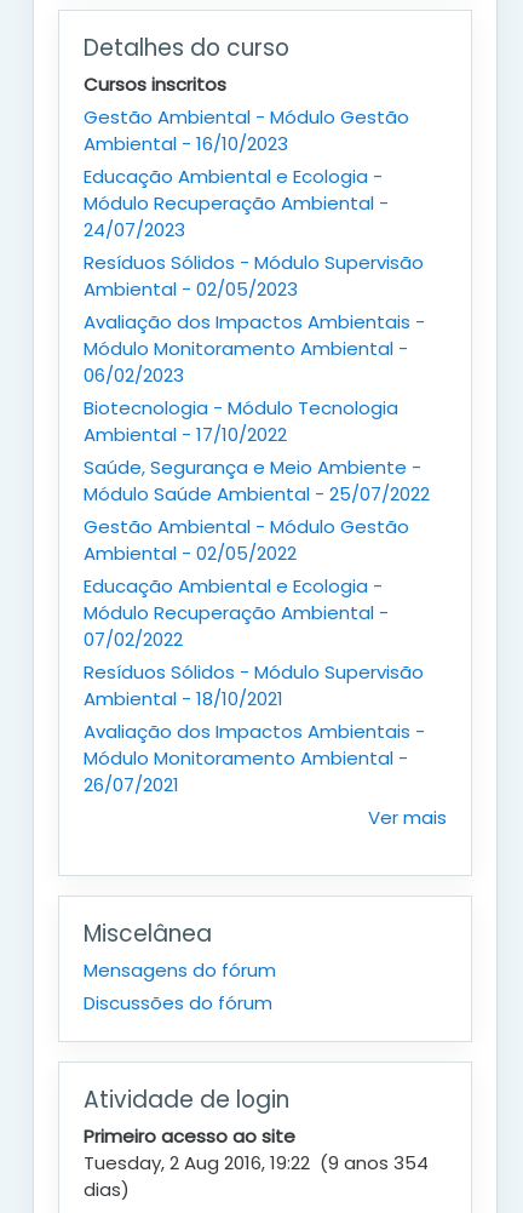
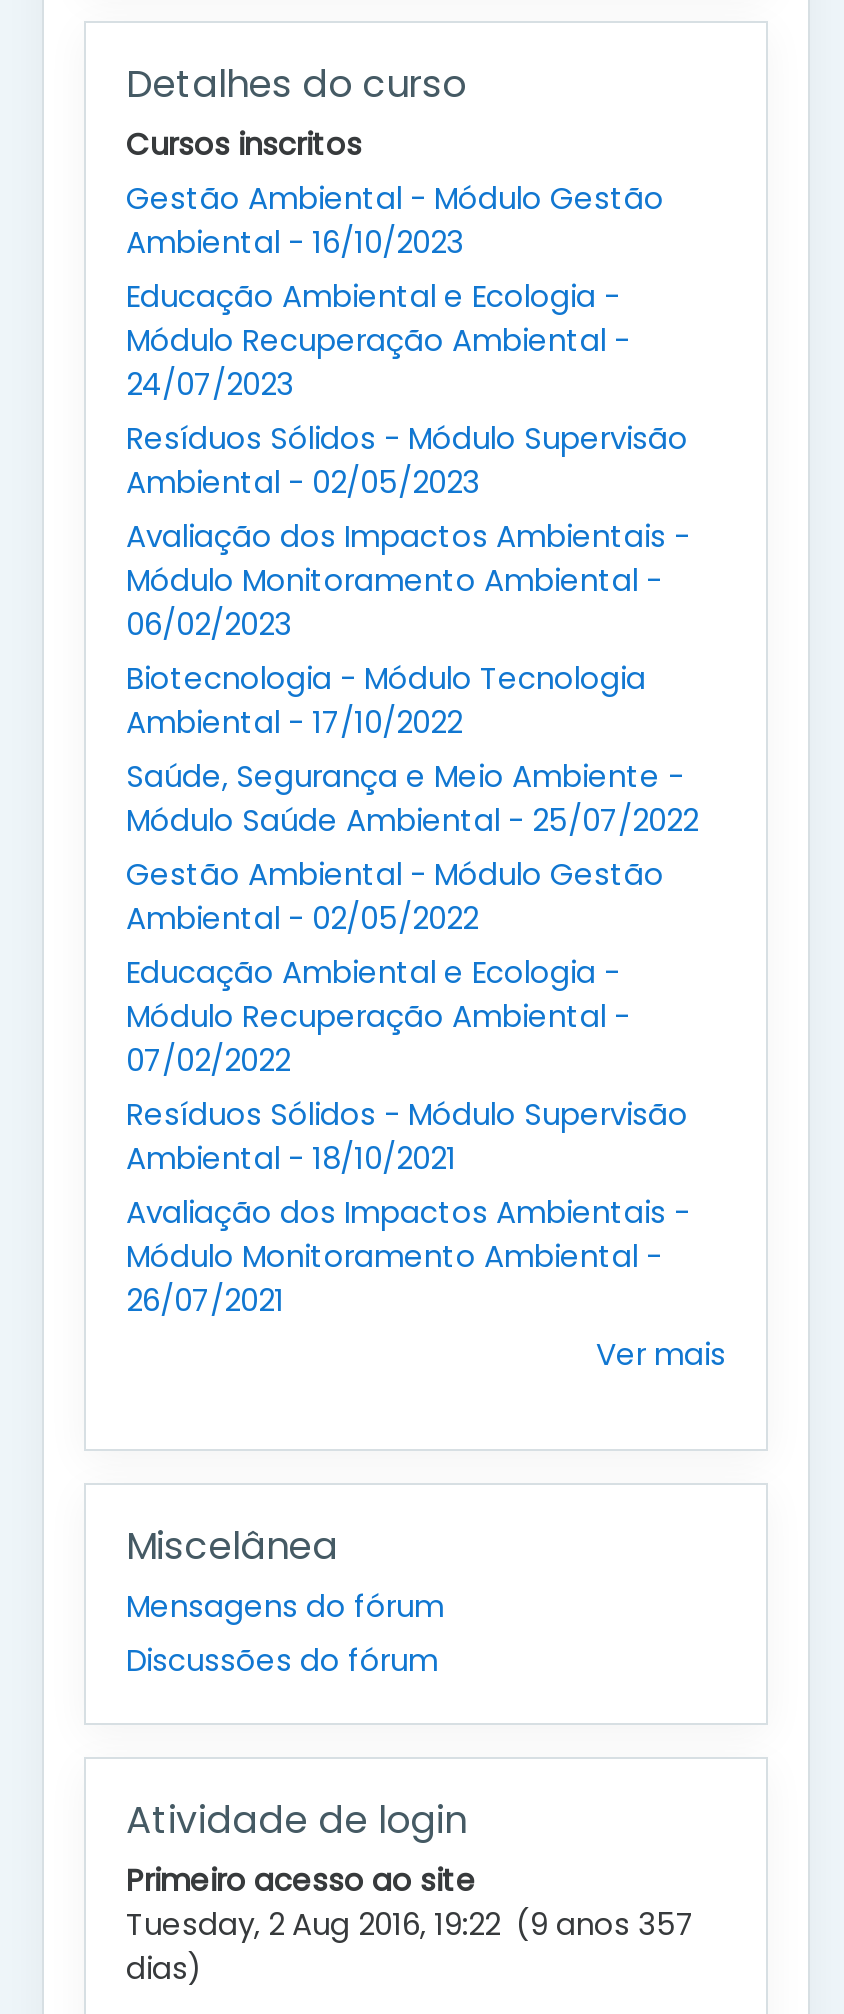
- Tuesday, 2 Aug 2016, 19:22 (9 anos 354
+ Tuesday, 2 Aug 2016, 19:22 (9 anos 357
